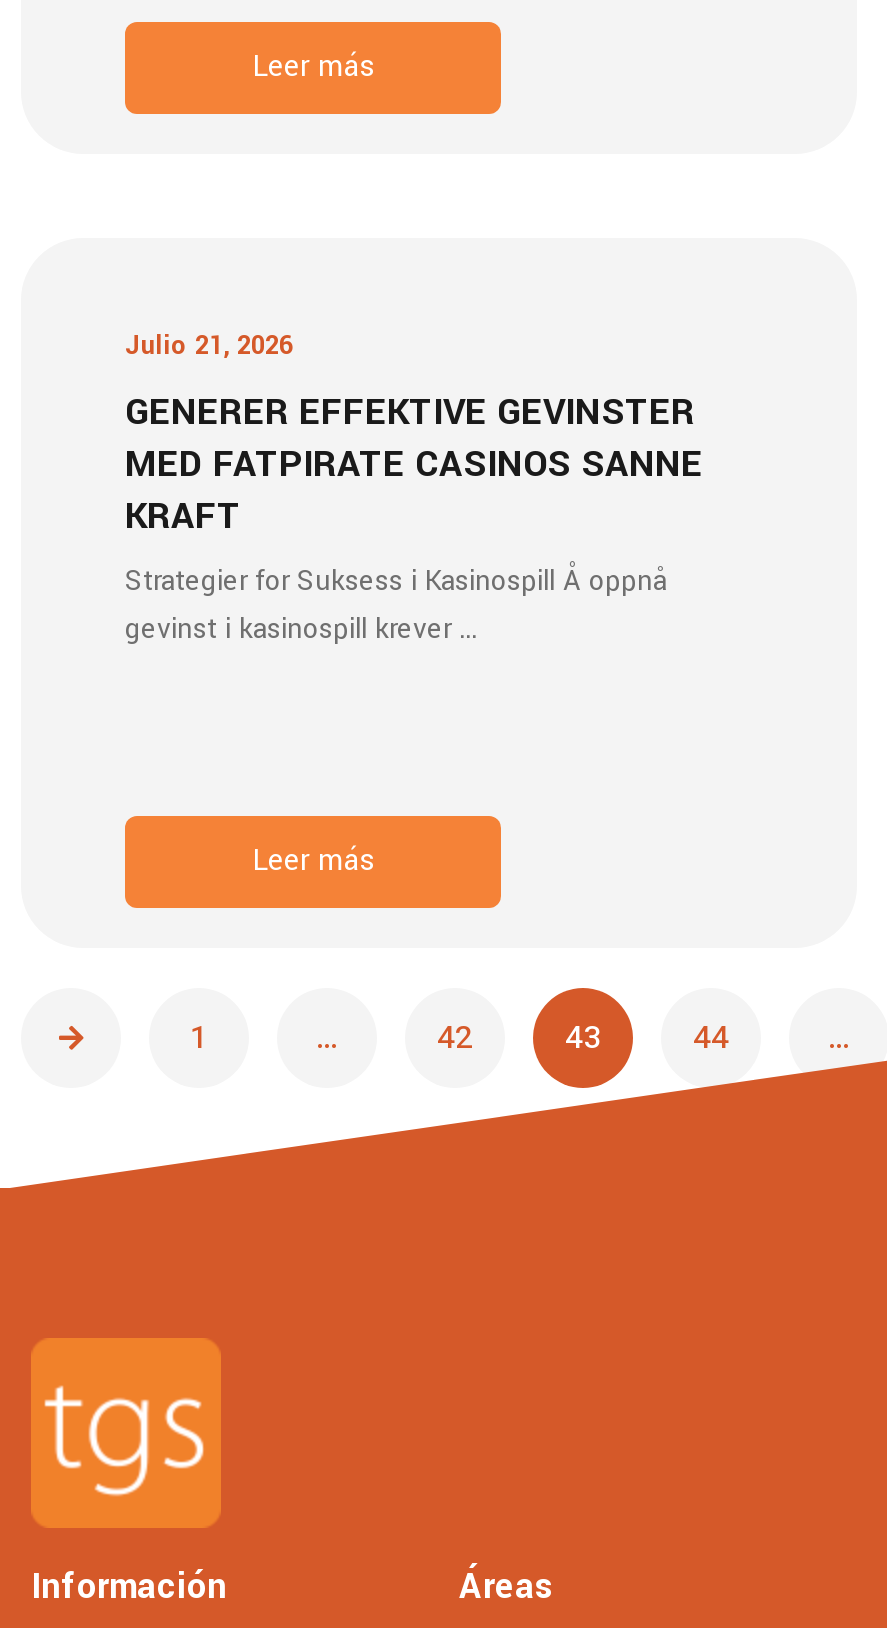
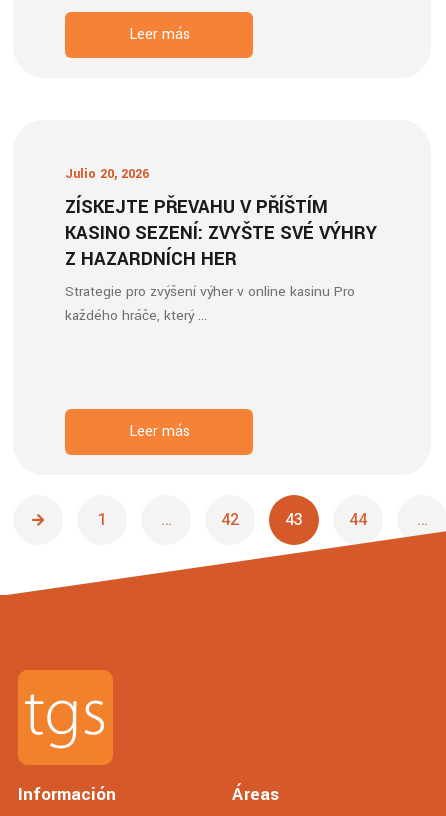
- Julio 21, 2026
- GENERER EFFEKTIVE GEVINSTER
- MED FATPIRATE CASINOS SANNE
- KRAFT
- Strategier for Suksess i Kasinospill Å oppnå
- gevinst i kasinospill krever ...
+ Julio 20, 2026
+ ZÍSKEJTE PŘEVAHU V PŘÍŠTÍM
+ KASINO SEZENÍ: ZVYŠTE SVÉ VÝHRY
+ Z HAZARDNÍCH HER
+ Strategie pro zvýšení výher v online kasinu Pro
+ každého hráče, který ...
